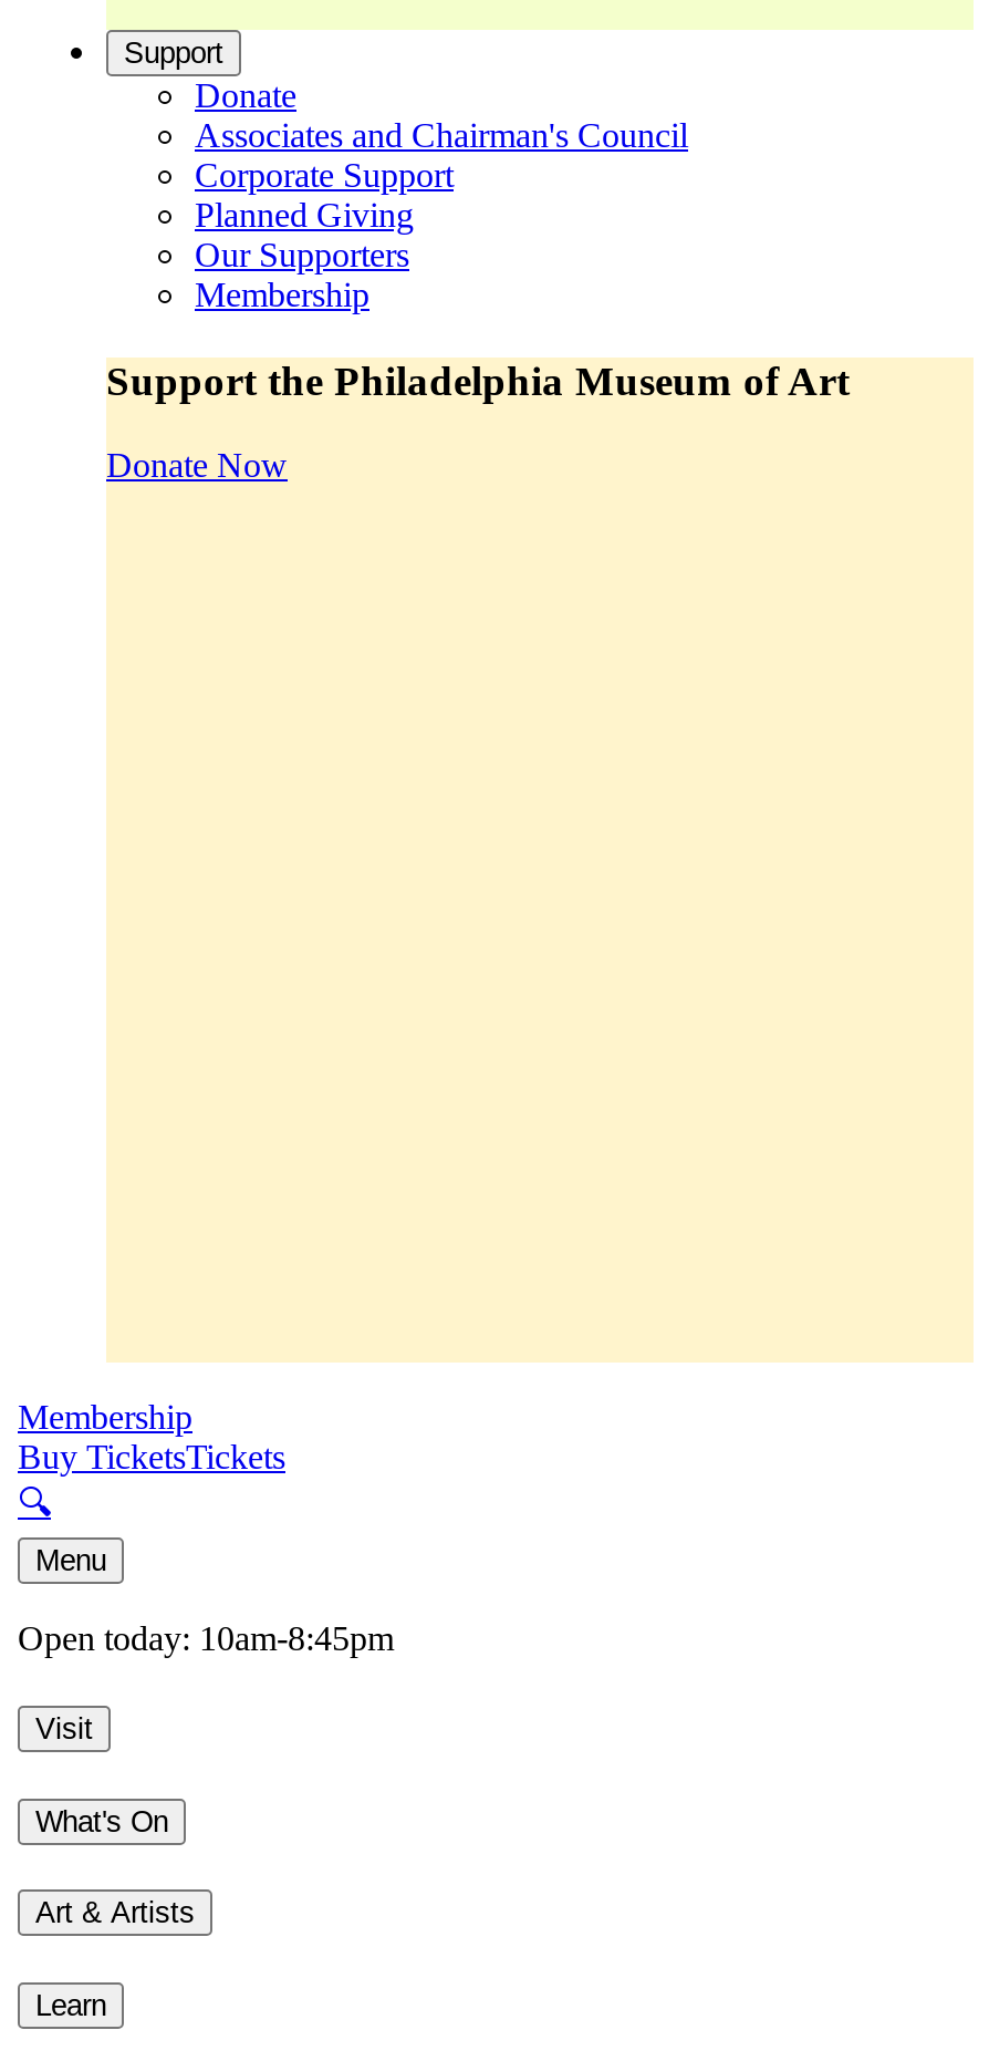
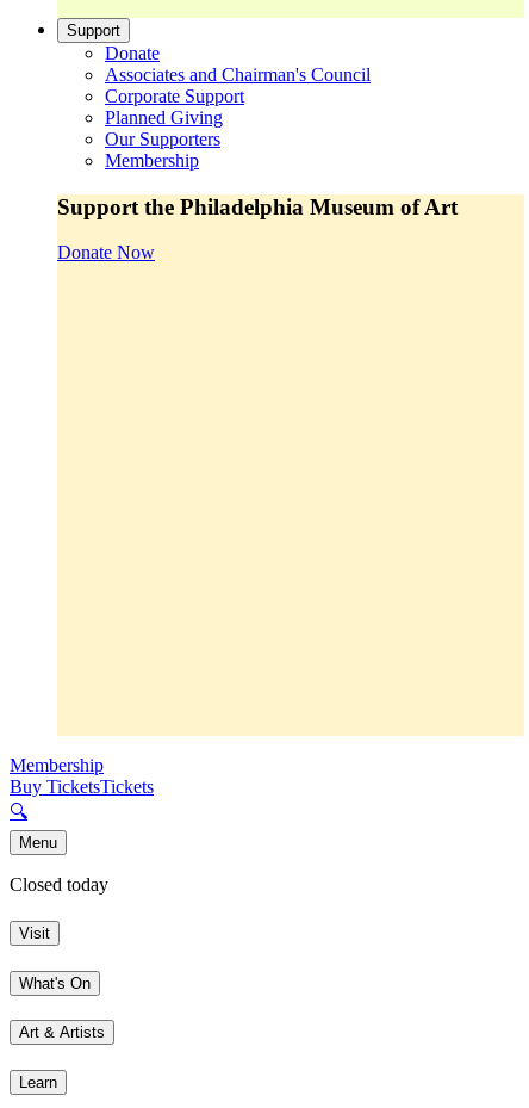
- Open today: 10am-8:45pm
+ Closed today
